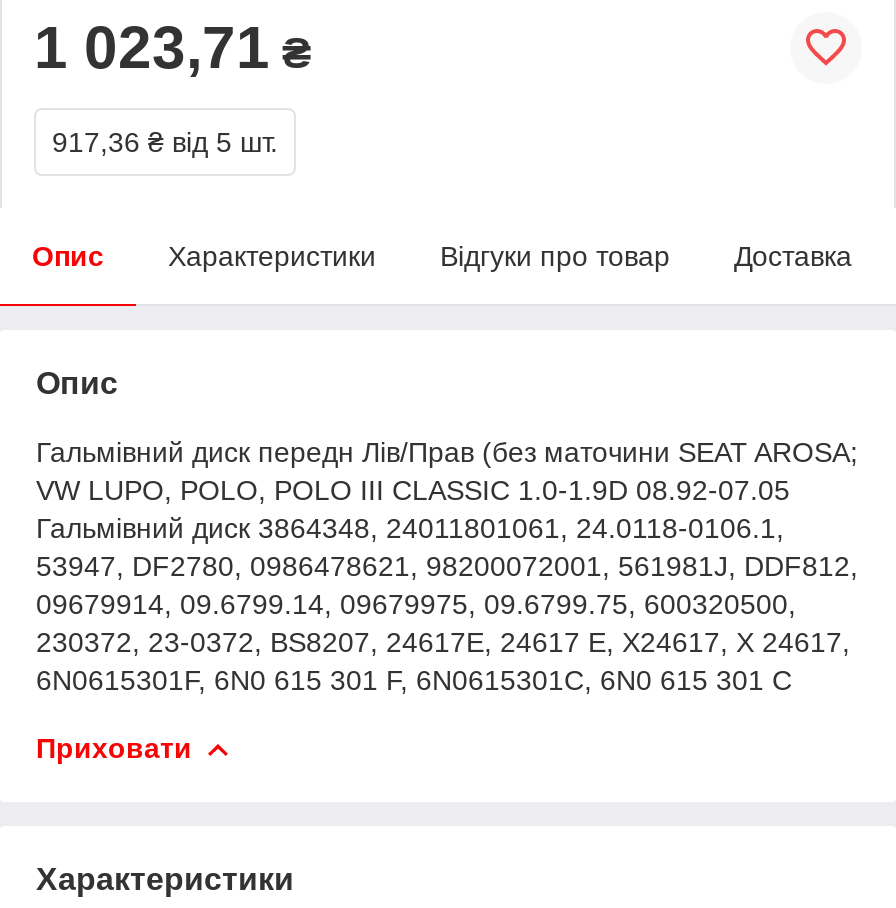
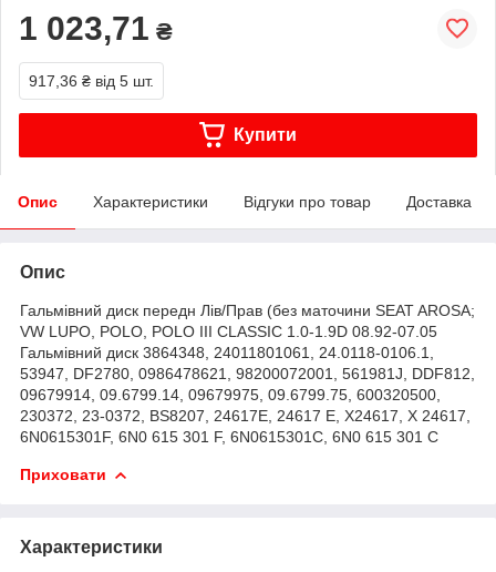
+ Купити
